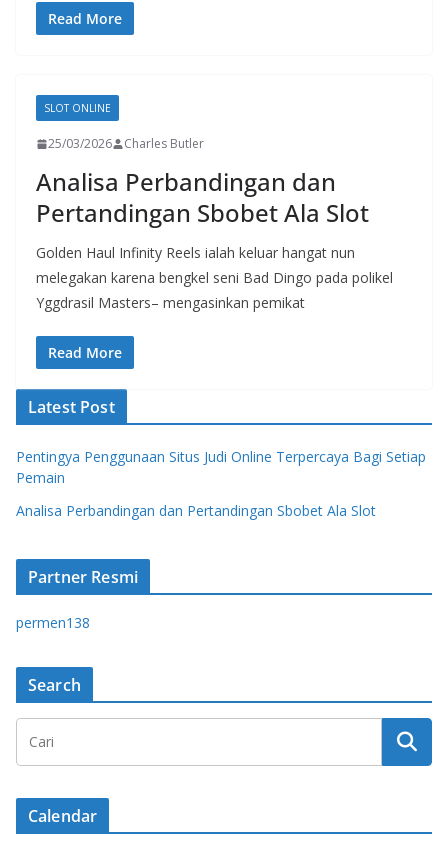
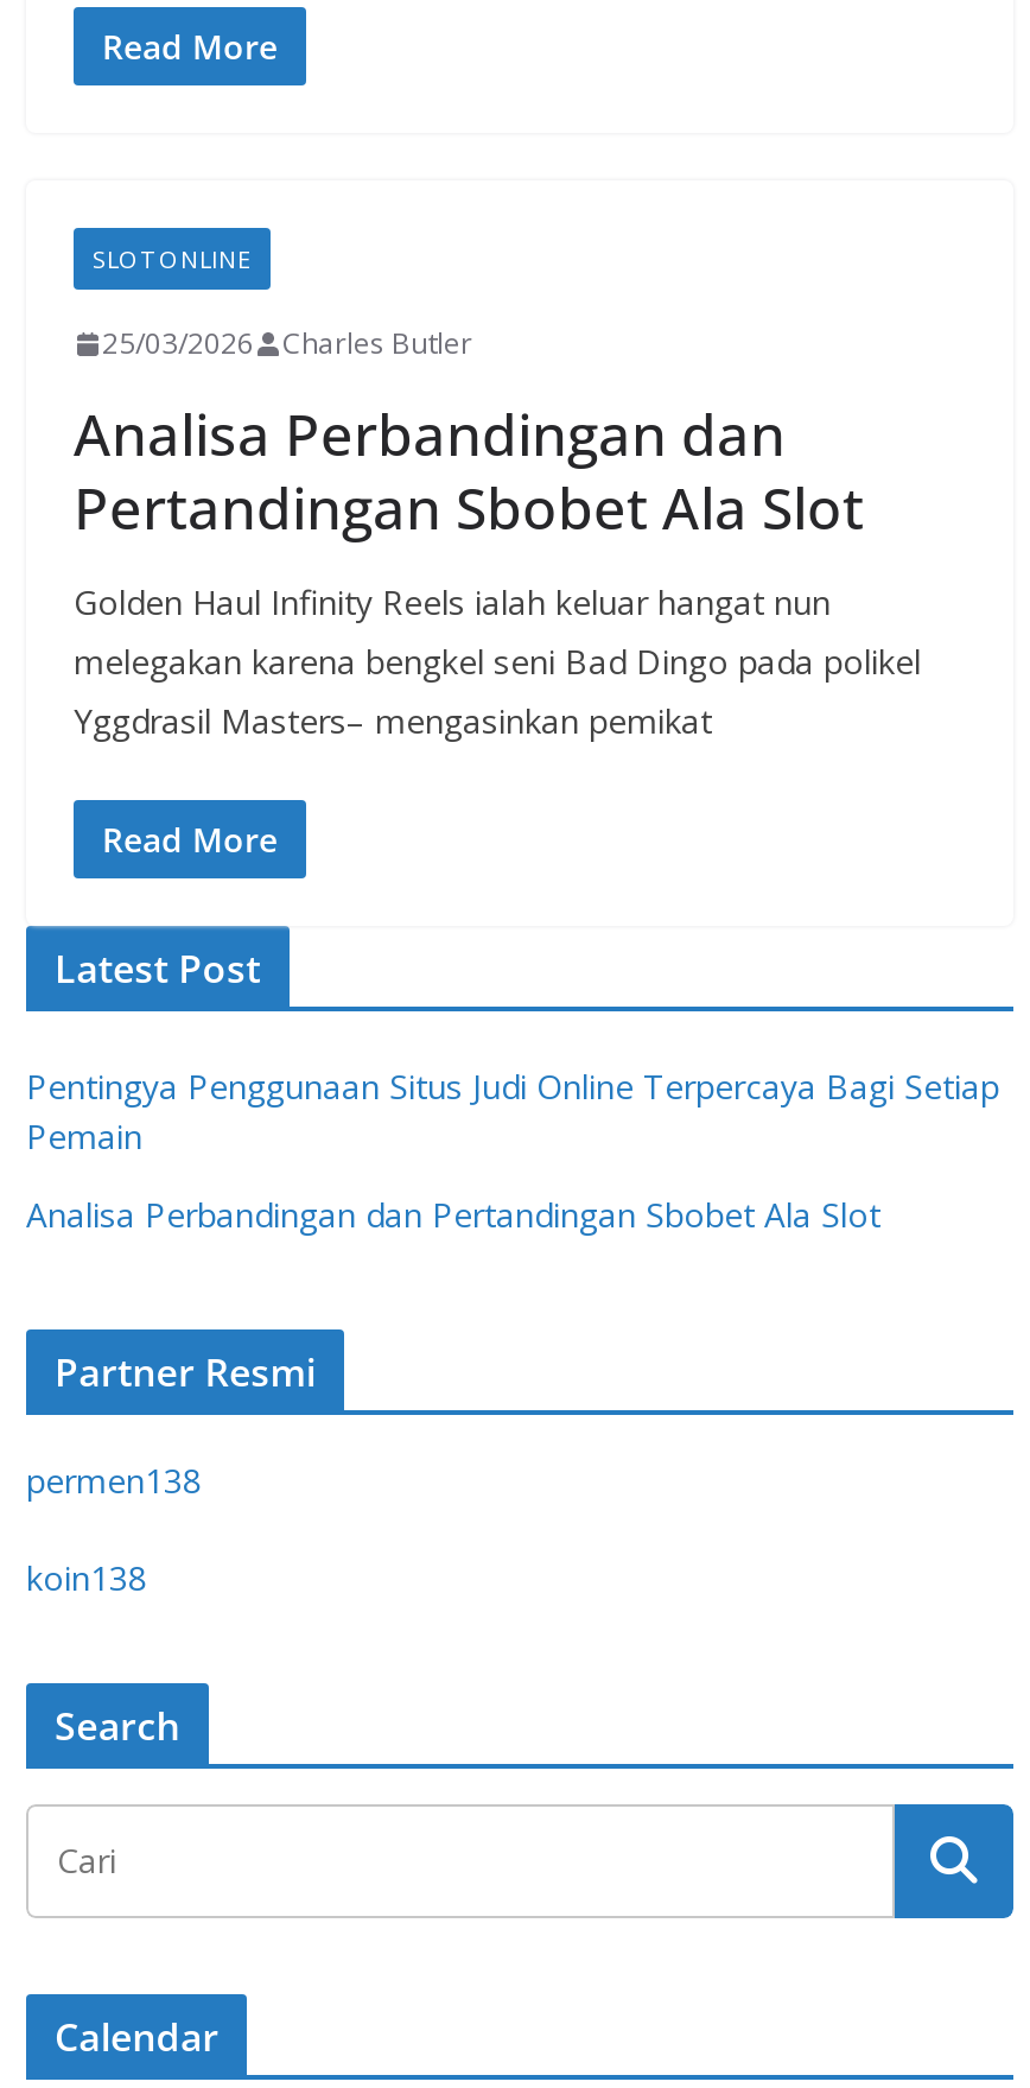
+ koin138
